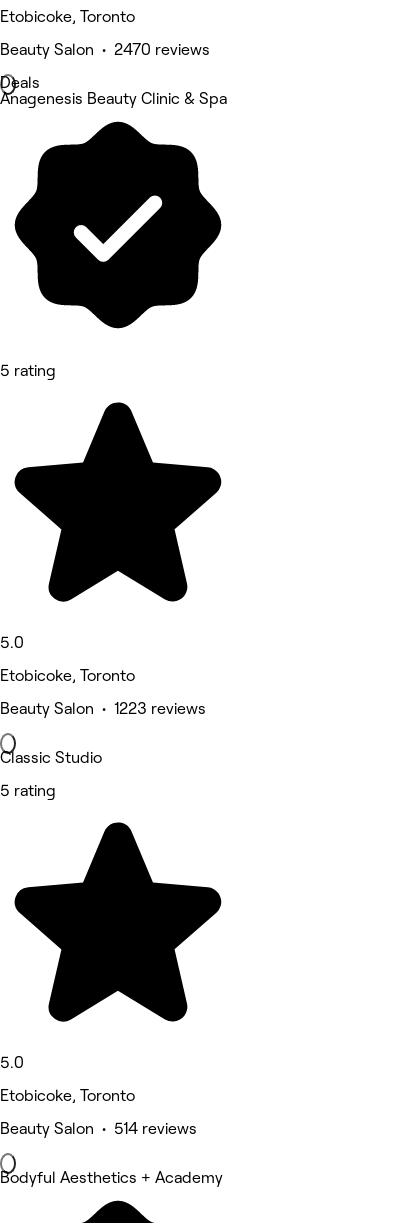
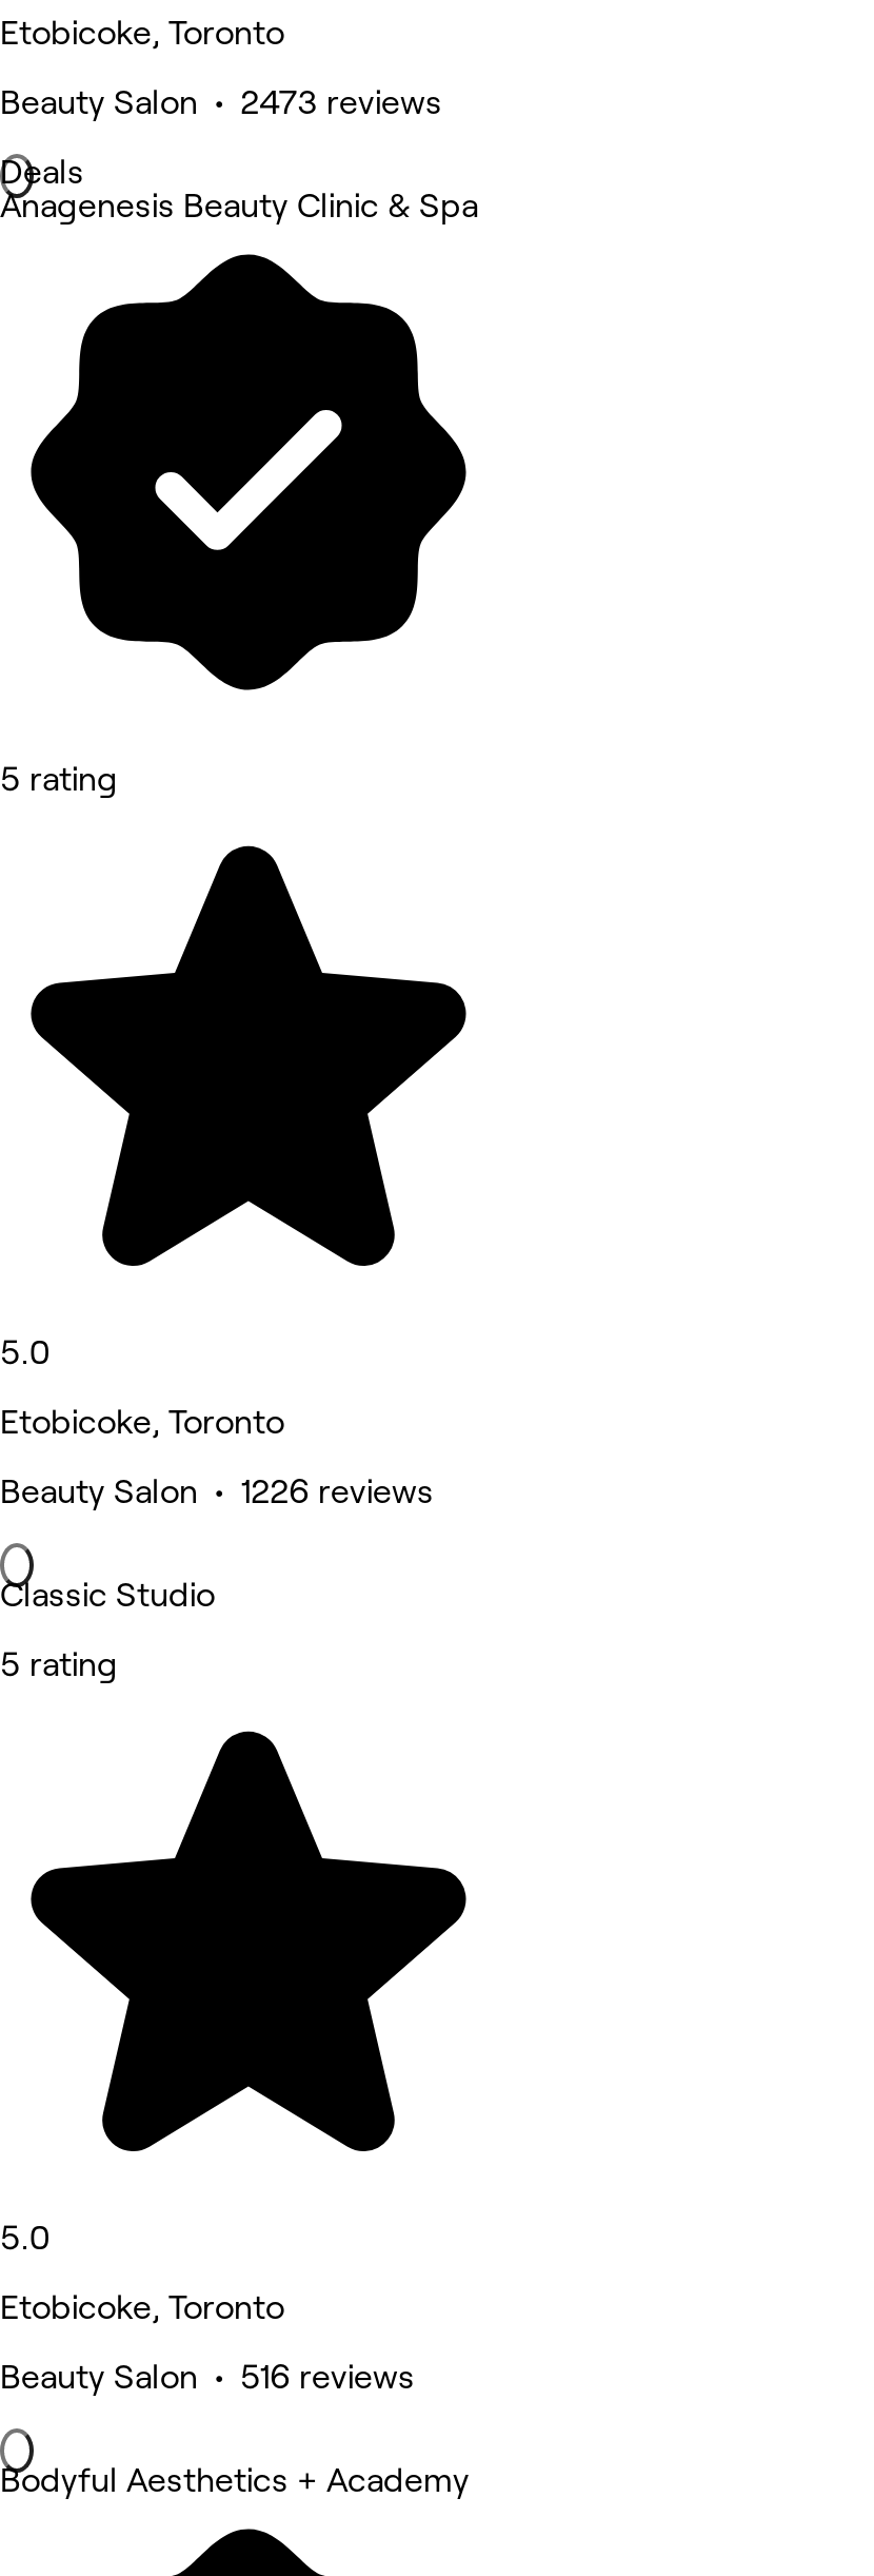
- Beauty Salon • 2470 reviews
+ Beauty Salon • 2473 reviews

- Beauty Salon • 1223 reviews
+ Beauty Salon • 1226 reviews

- Beauty Salon • 514 reviews
+ Beauty Salon • 516 reviews
